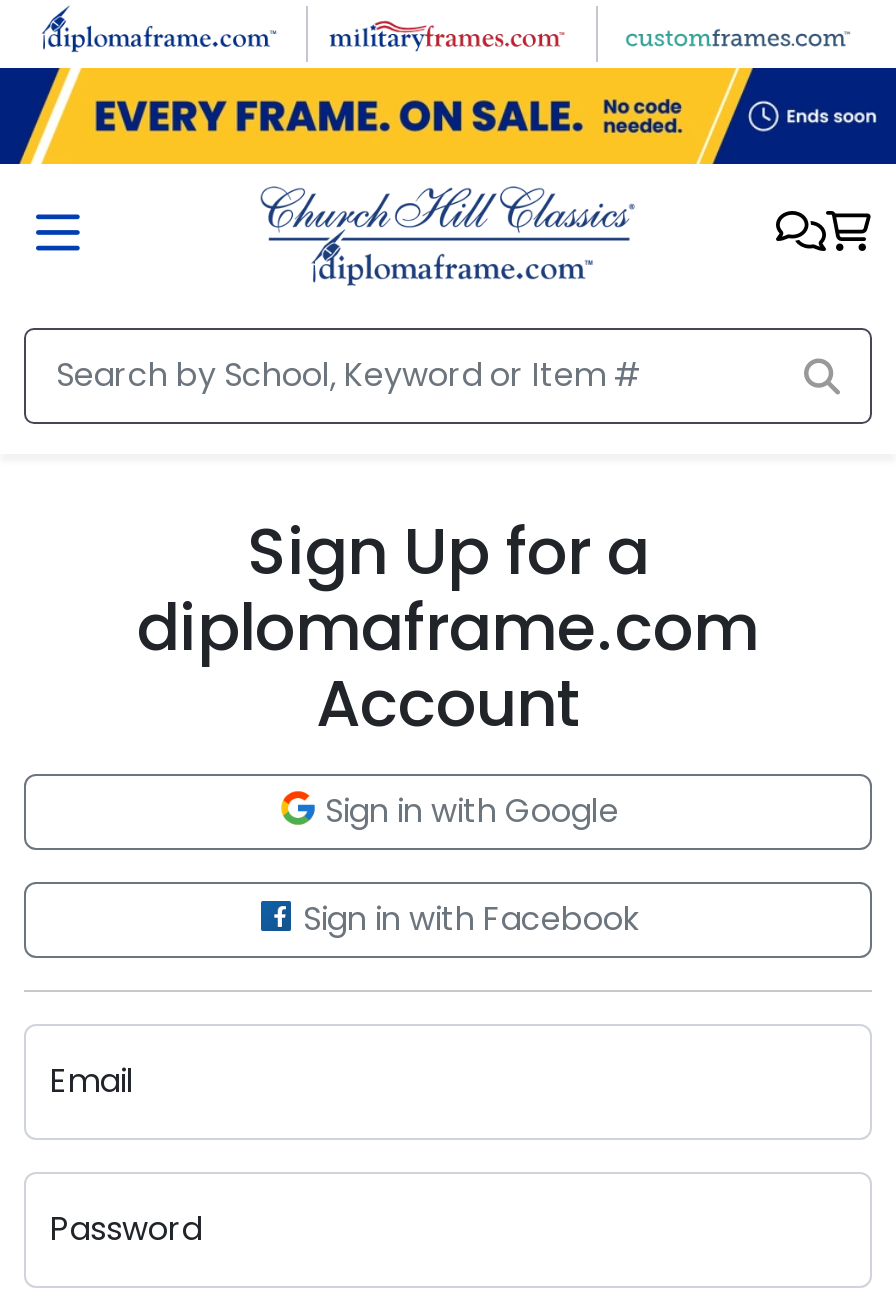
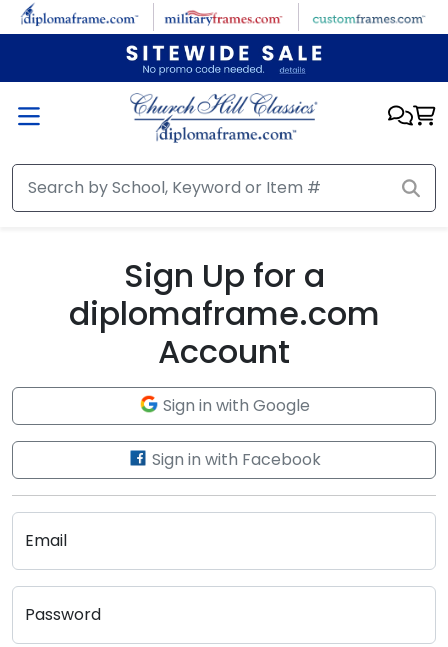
- [image]
+ [image]
